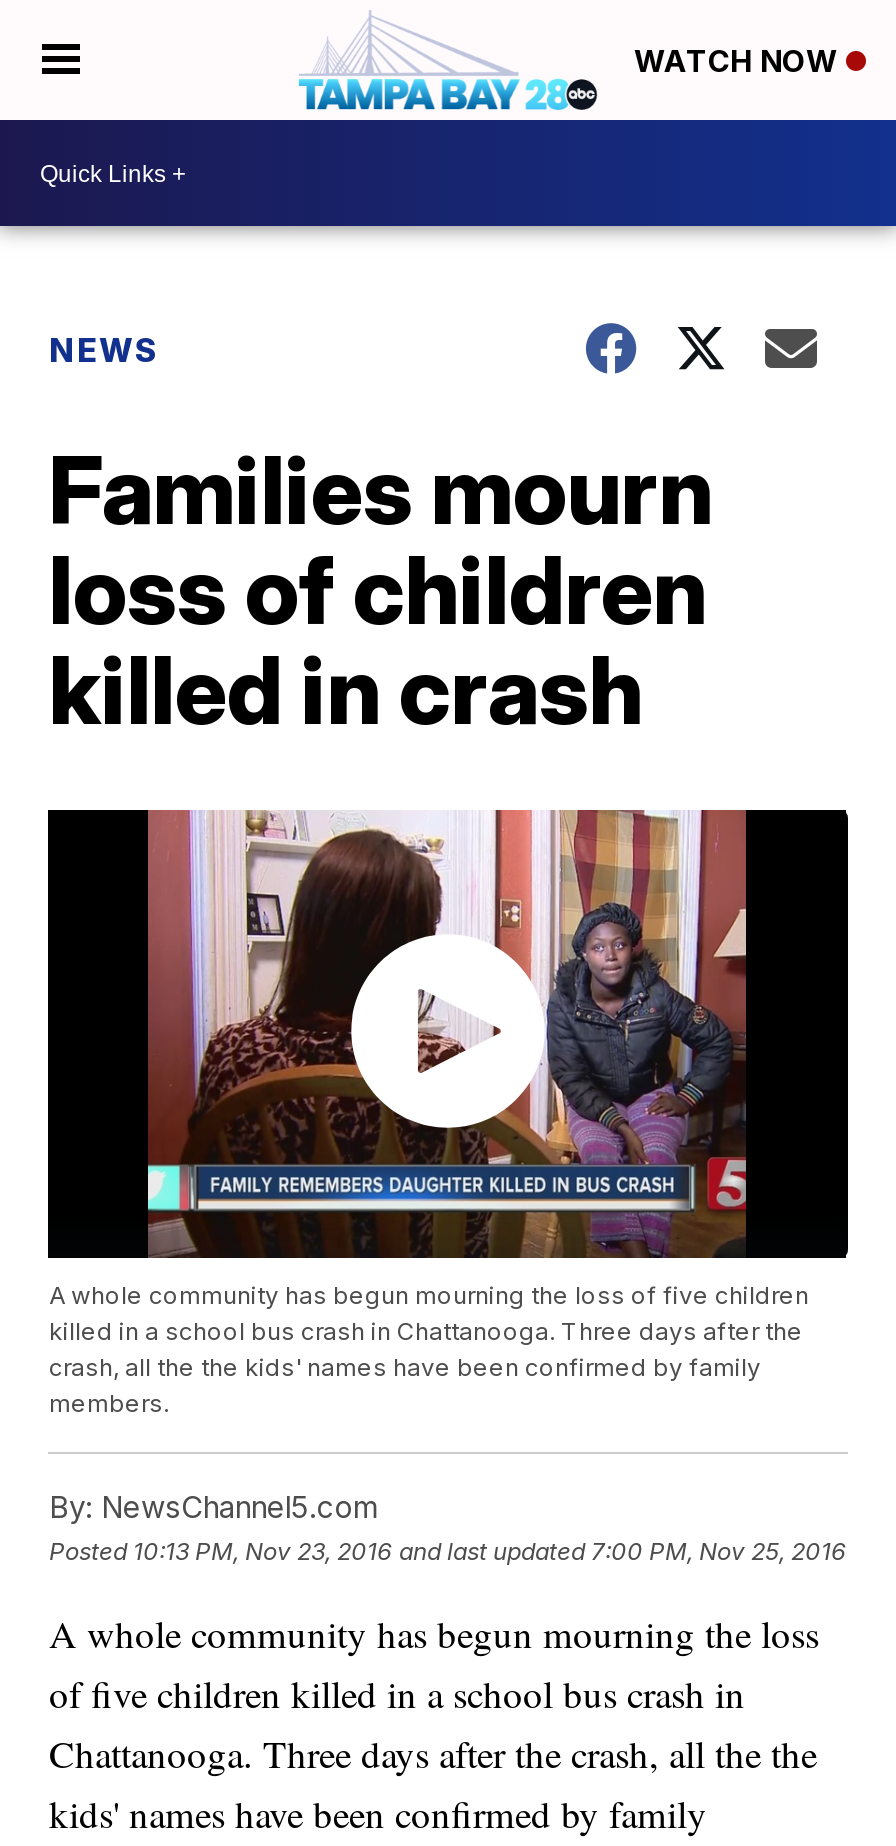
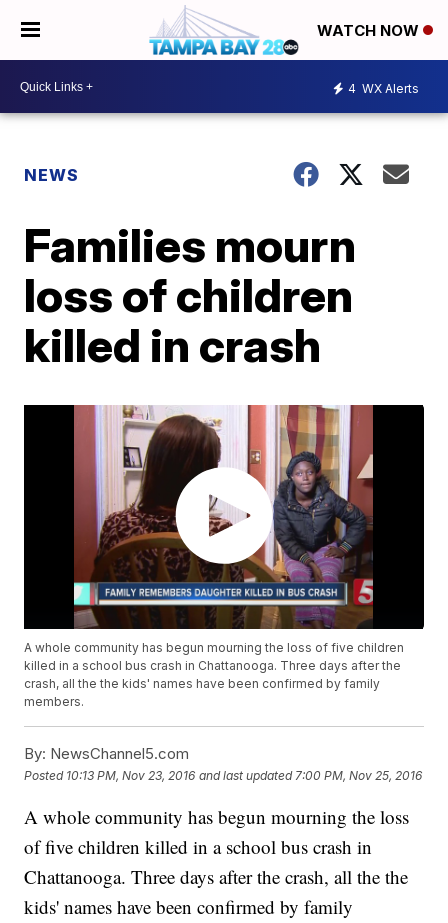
+ 4 WX Alerts
